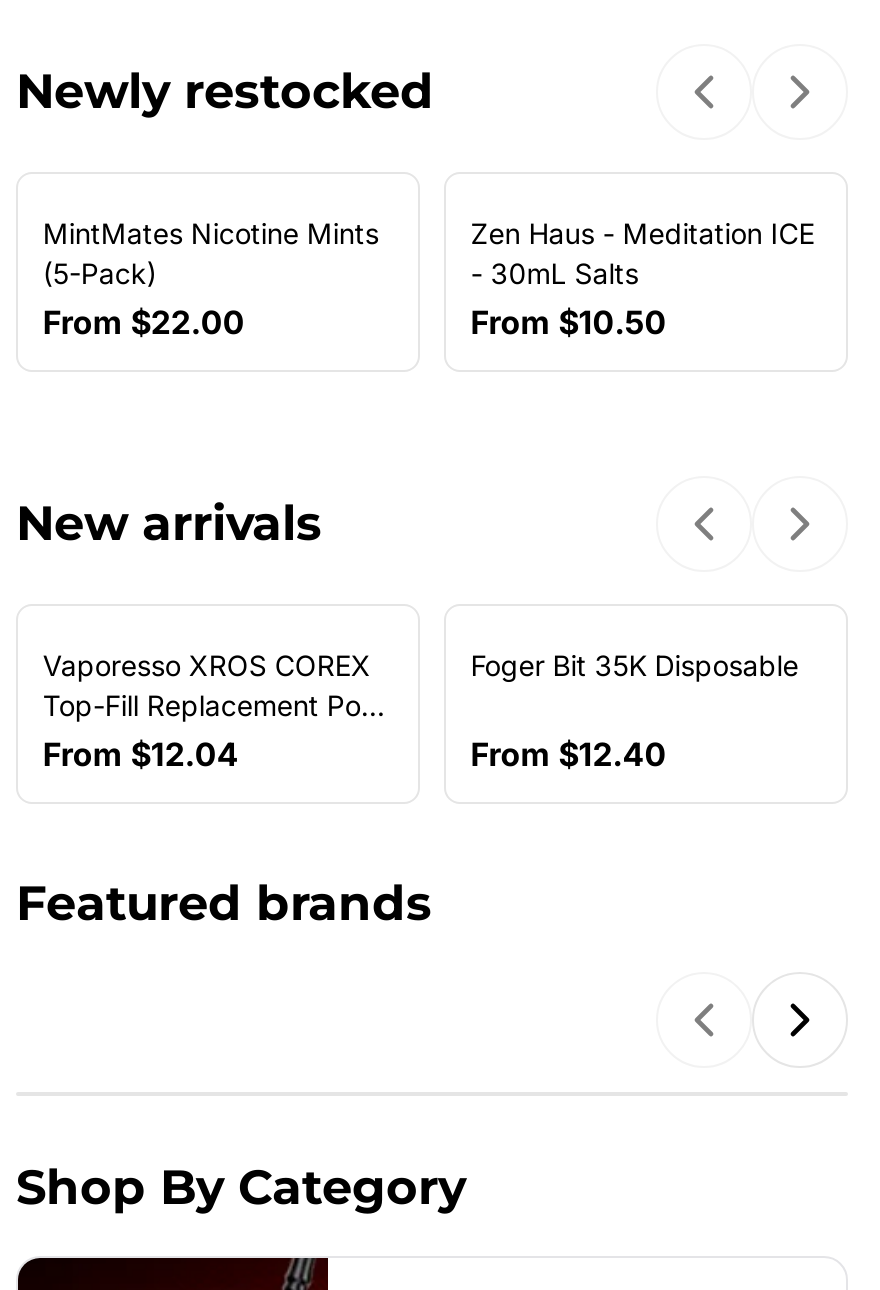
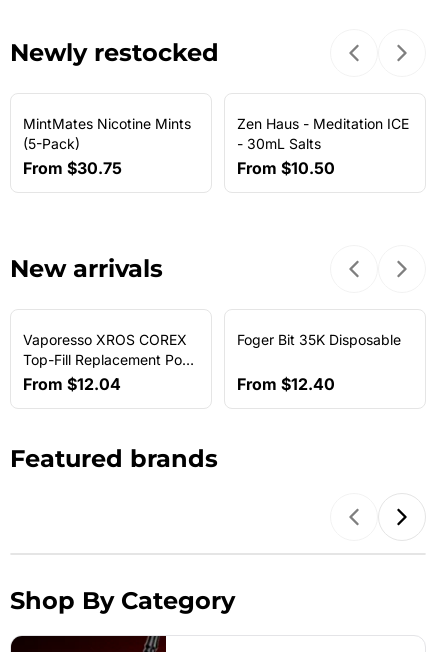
- From $22.00
+ From $30.75
